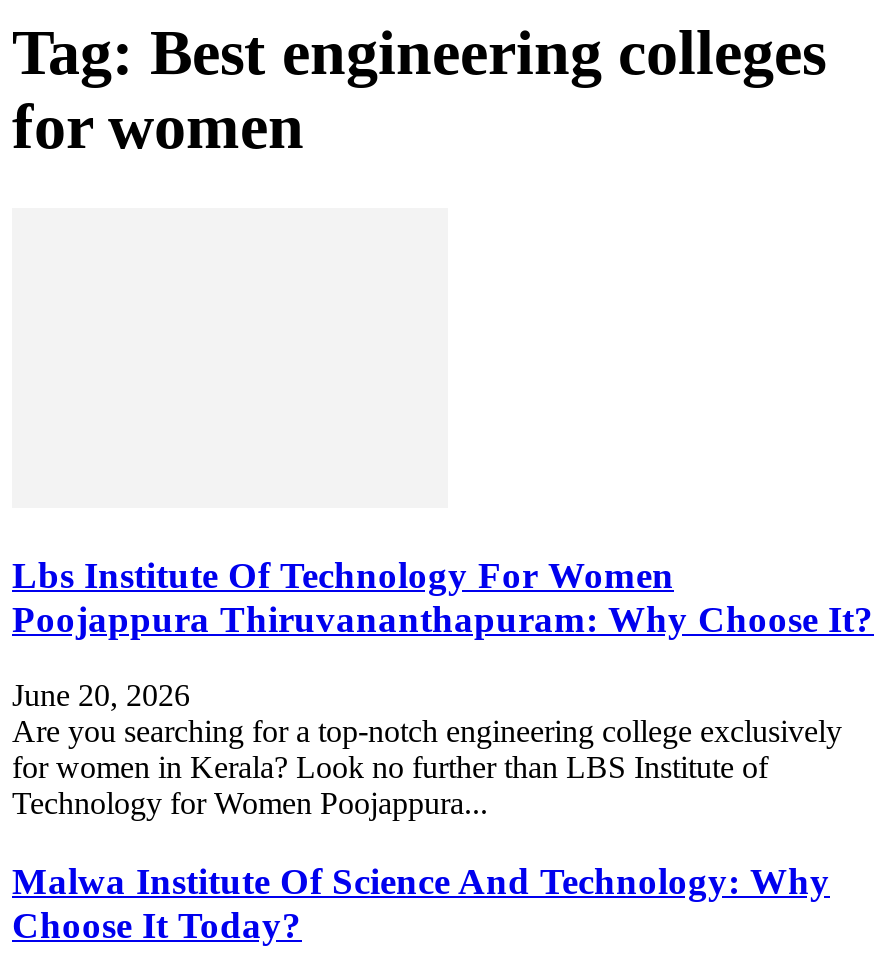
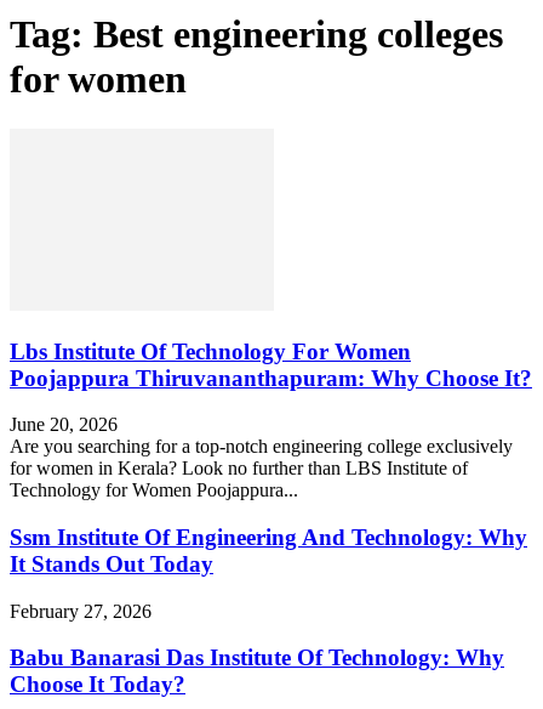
- Malwa Institute Of Science And Technology: Why
+ Ssm Institute Of Engineering And Technology: Why
+ It Stands Out Today
+ February 27, 2026
+ Babu Banarasi Das Institute Of Technology: Why
